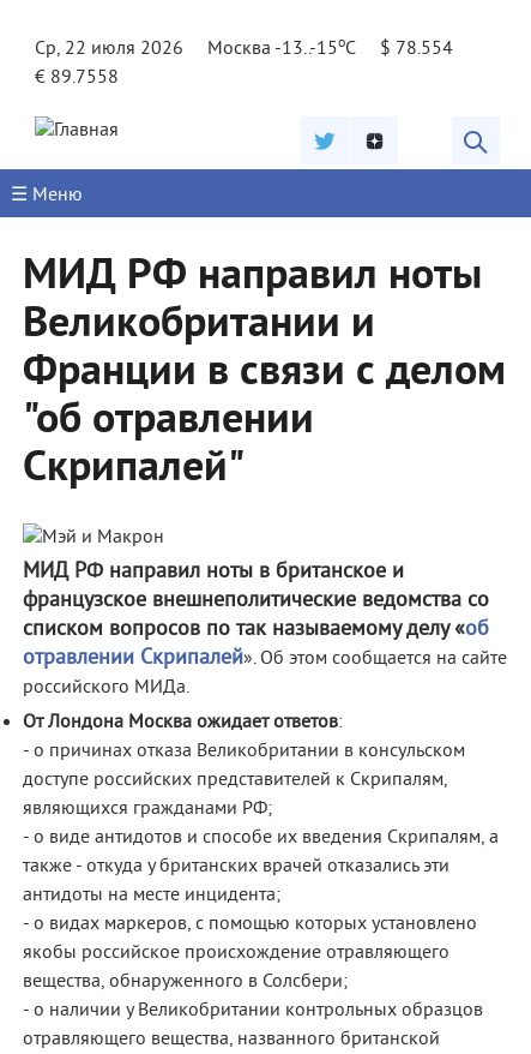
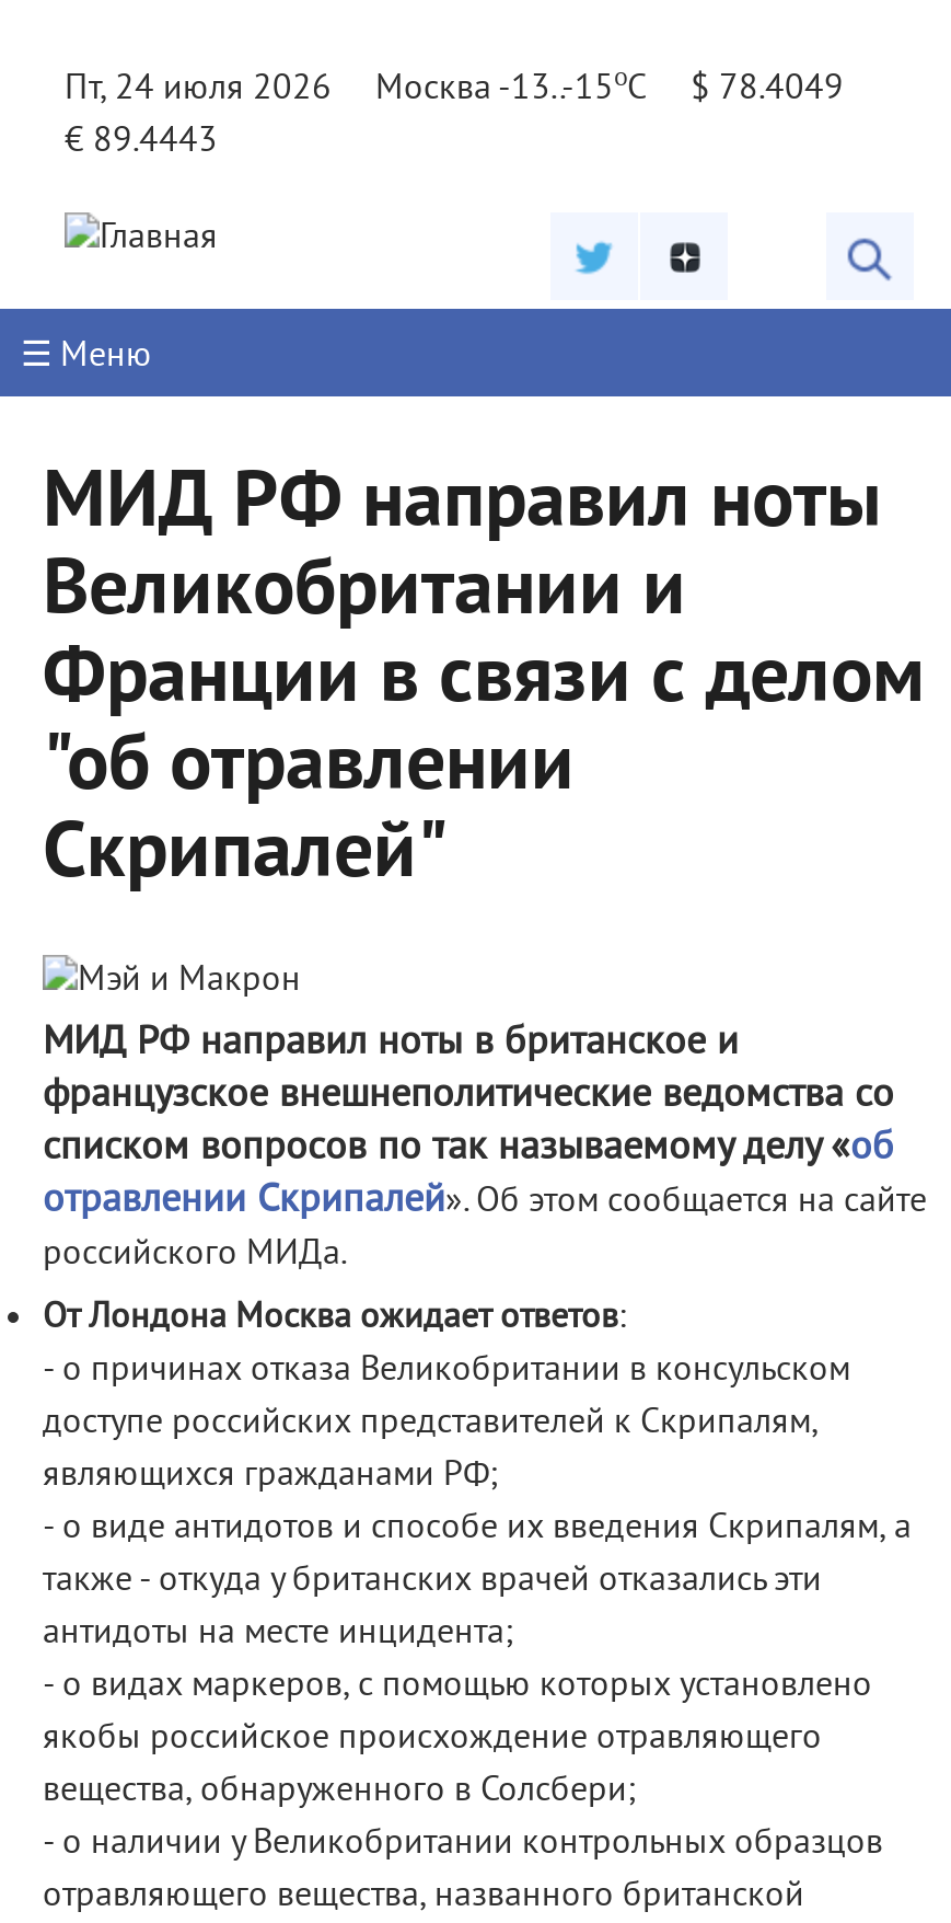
- Ср, 22 июля 2026
+ Пт, 24 июля 2026

- $ 78.554
+ $ 78.4049

- € 89.7558
+ € 89.4443
